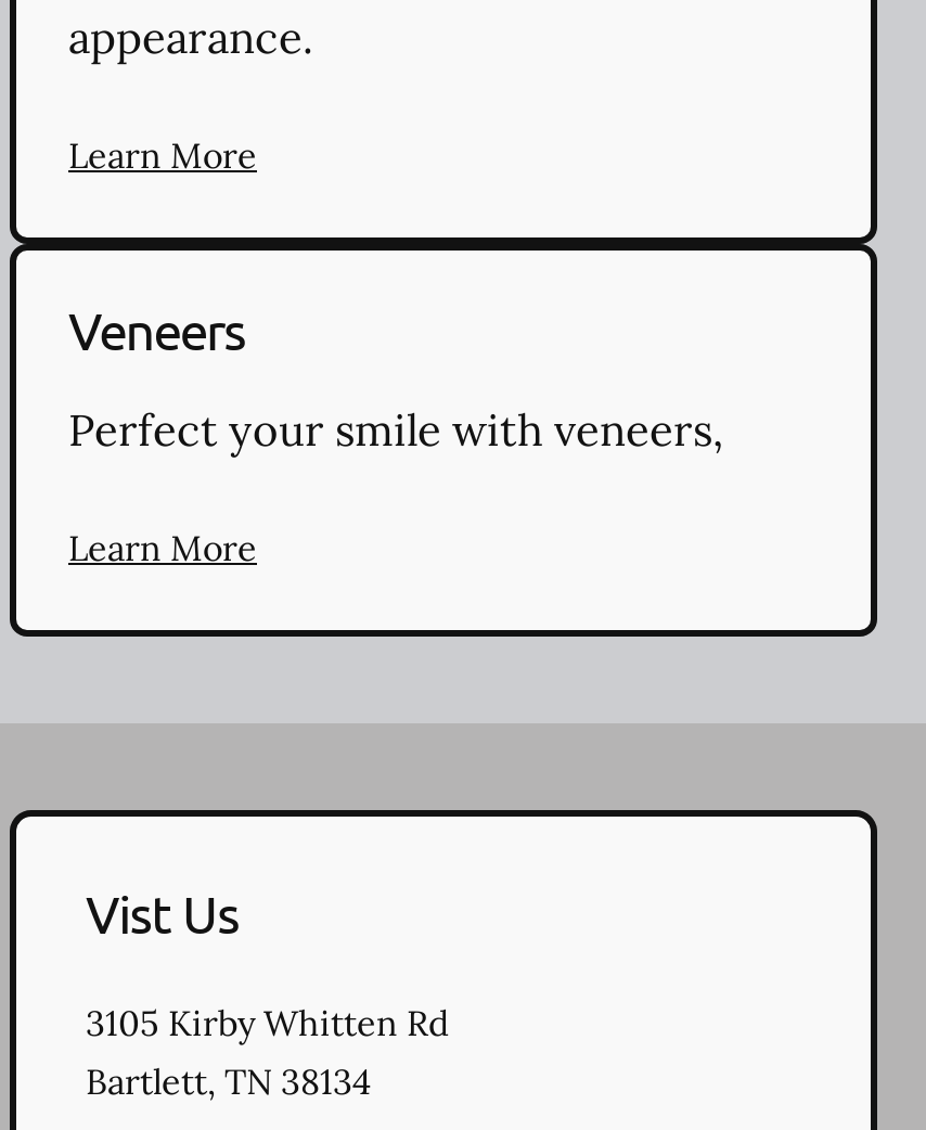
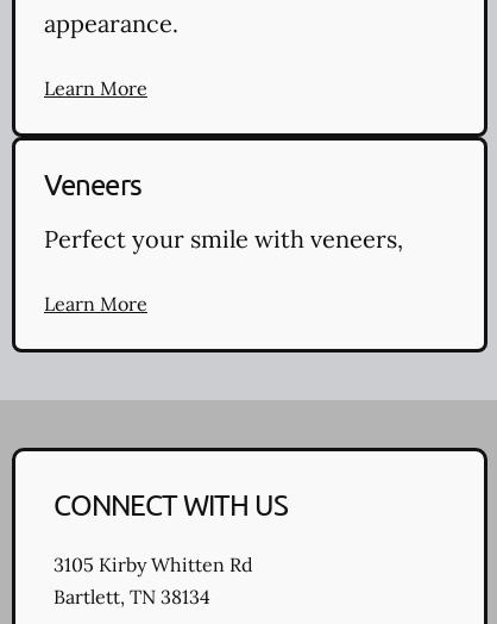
- Vist Us
+ CONNECT WITH US
